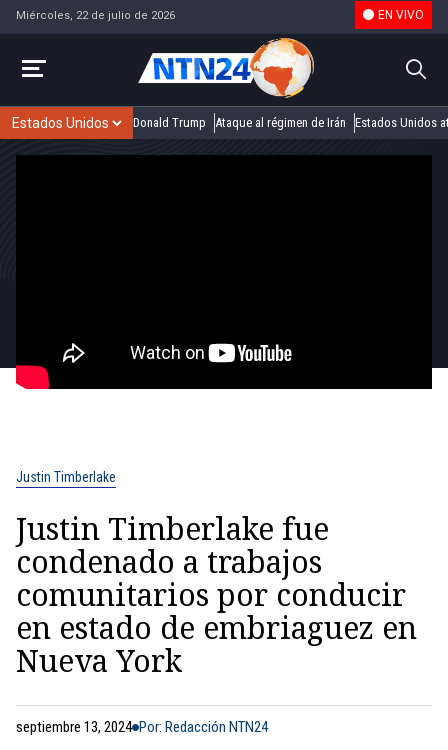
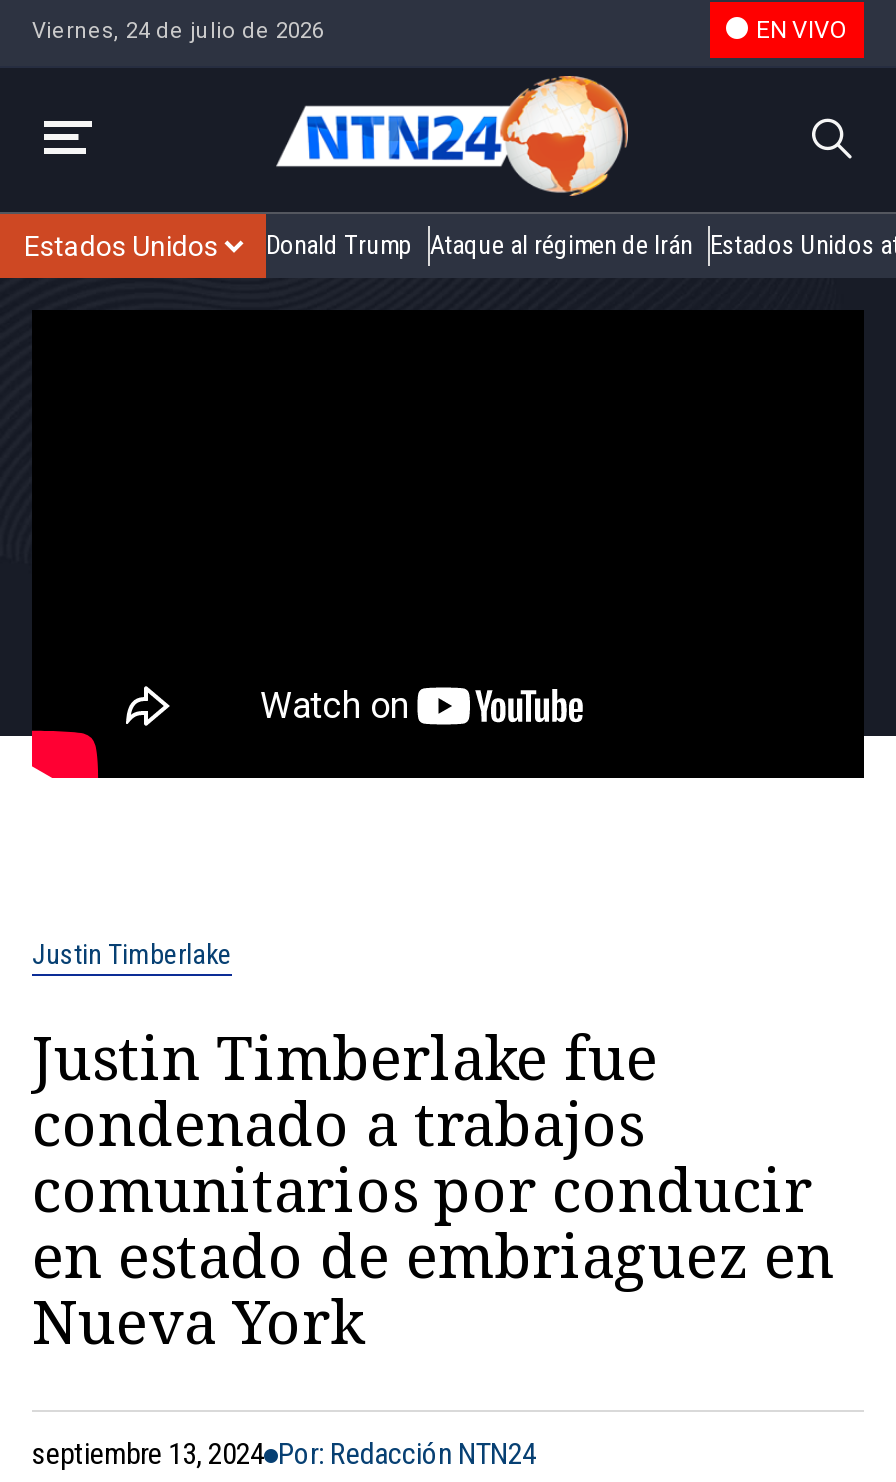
- Miércoles, 22 de julio de 2026
+ Viernes, 24 de julio de 2026
